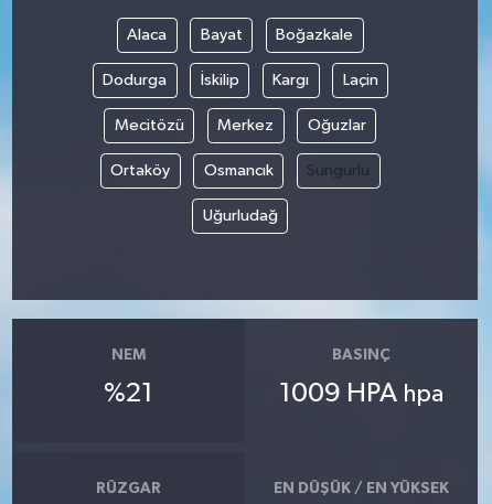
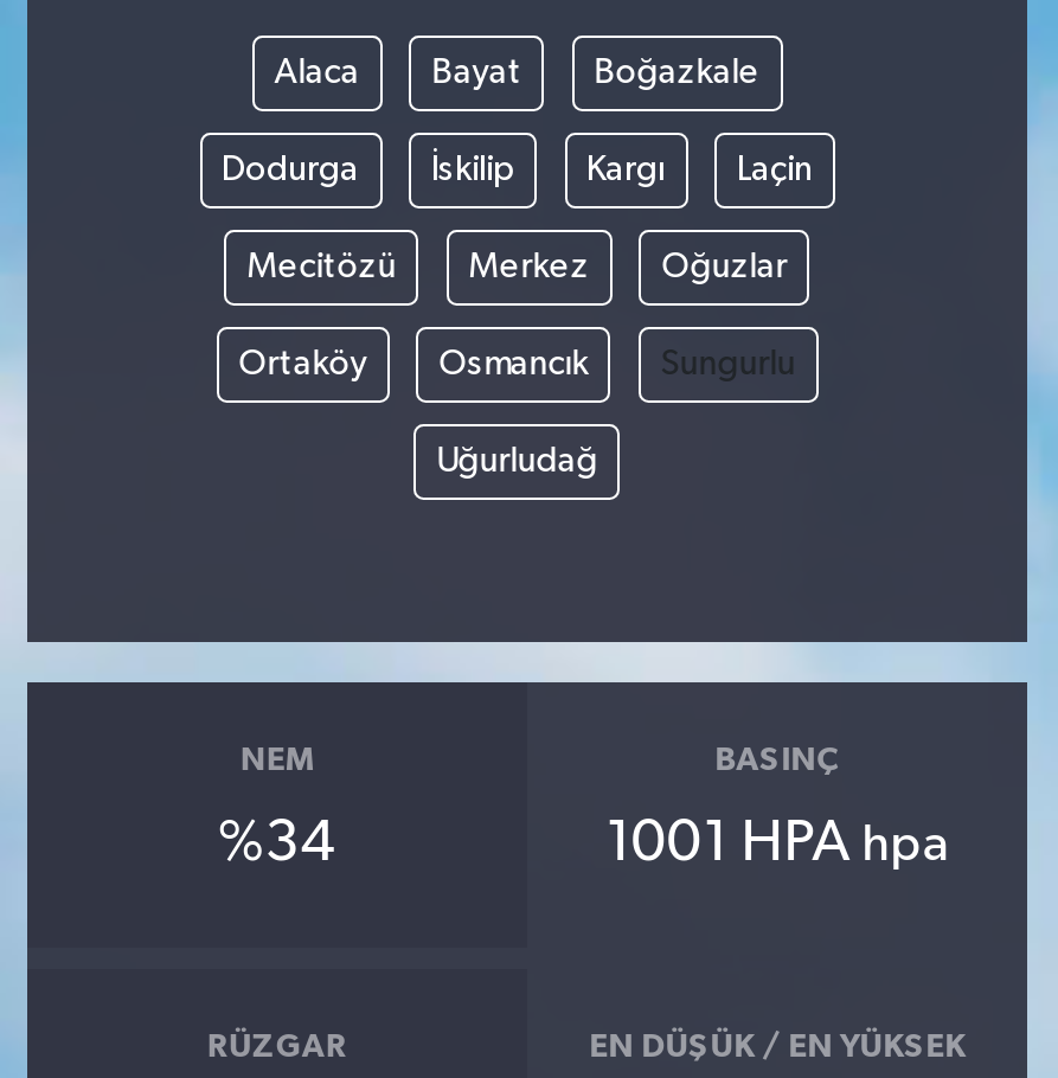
- %21
+ %34

- 1009 HPA hpa
+ 1001 HPA hpa
